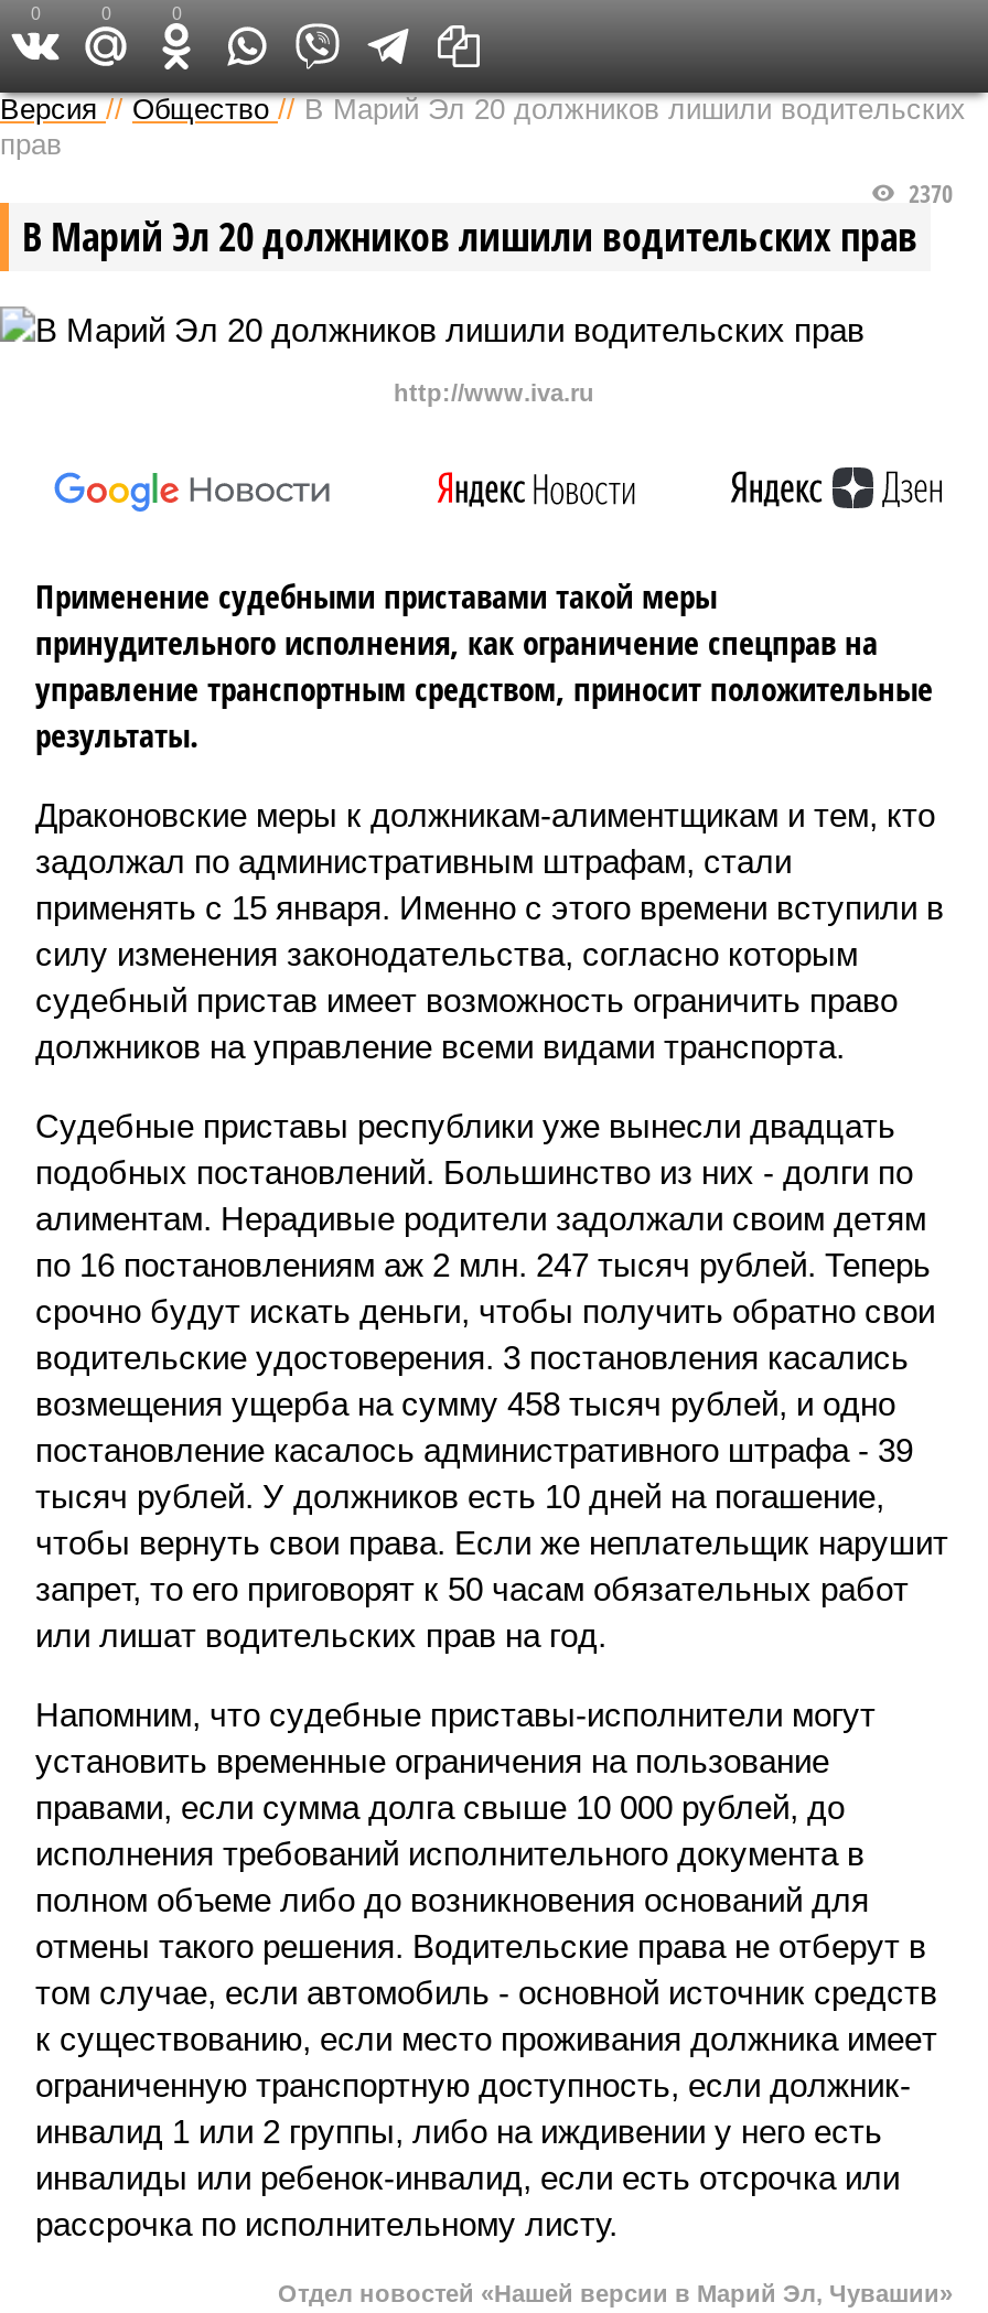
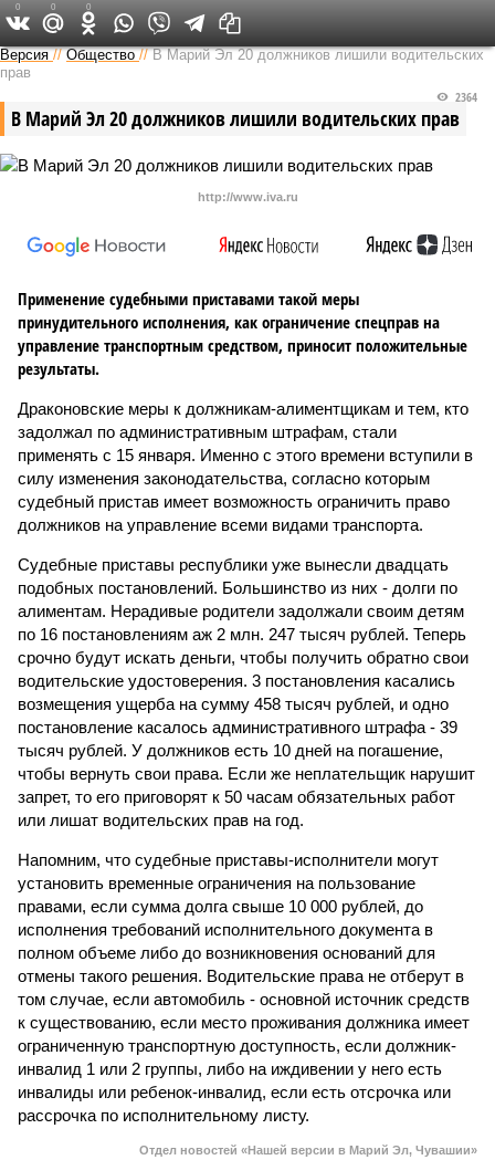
- 2370
+ 2364
